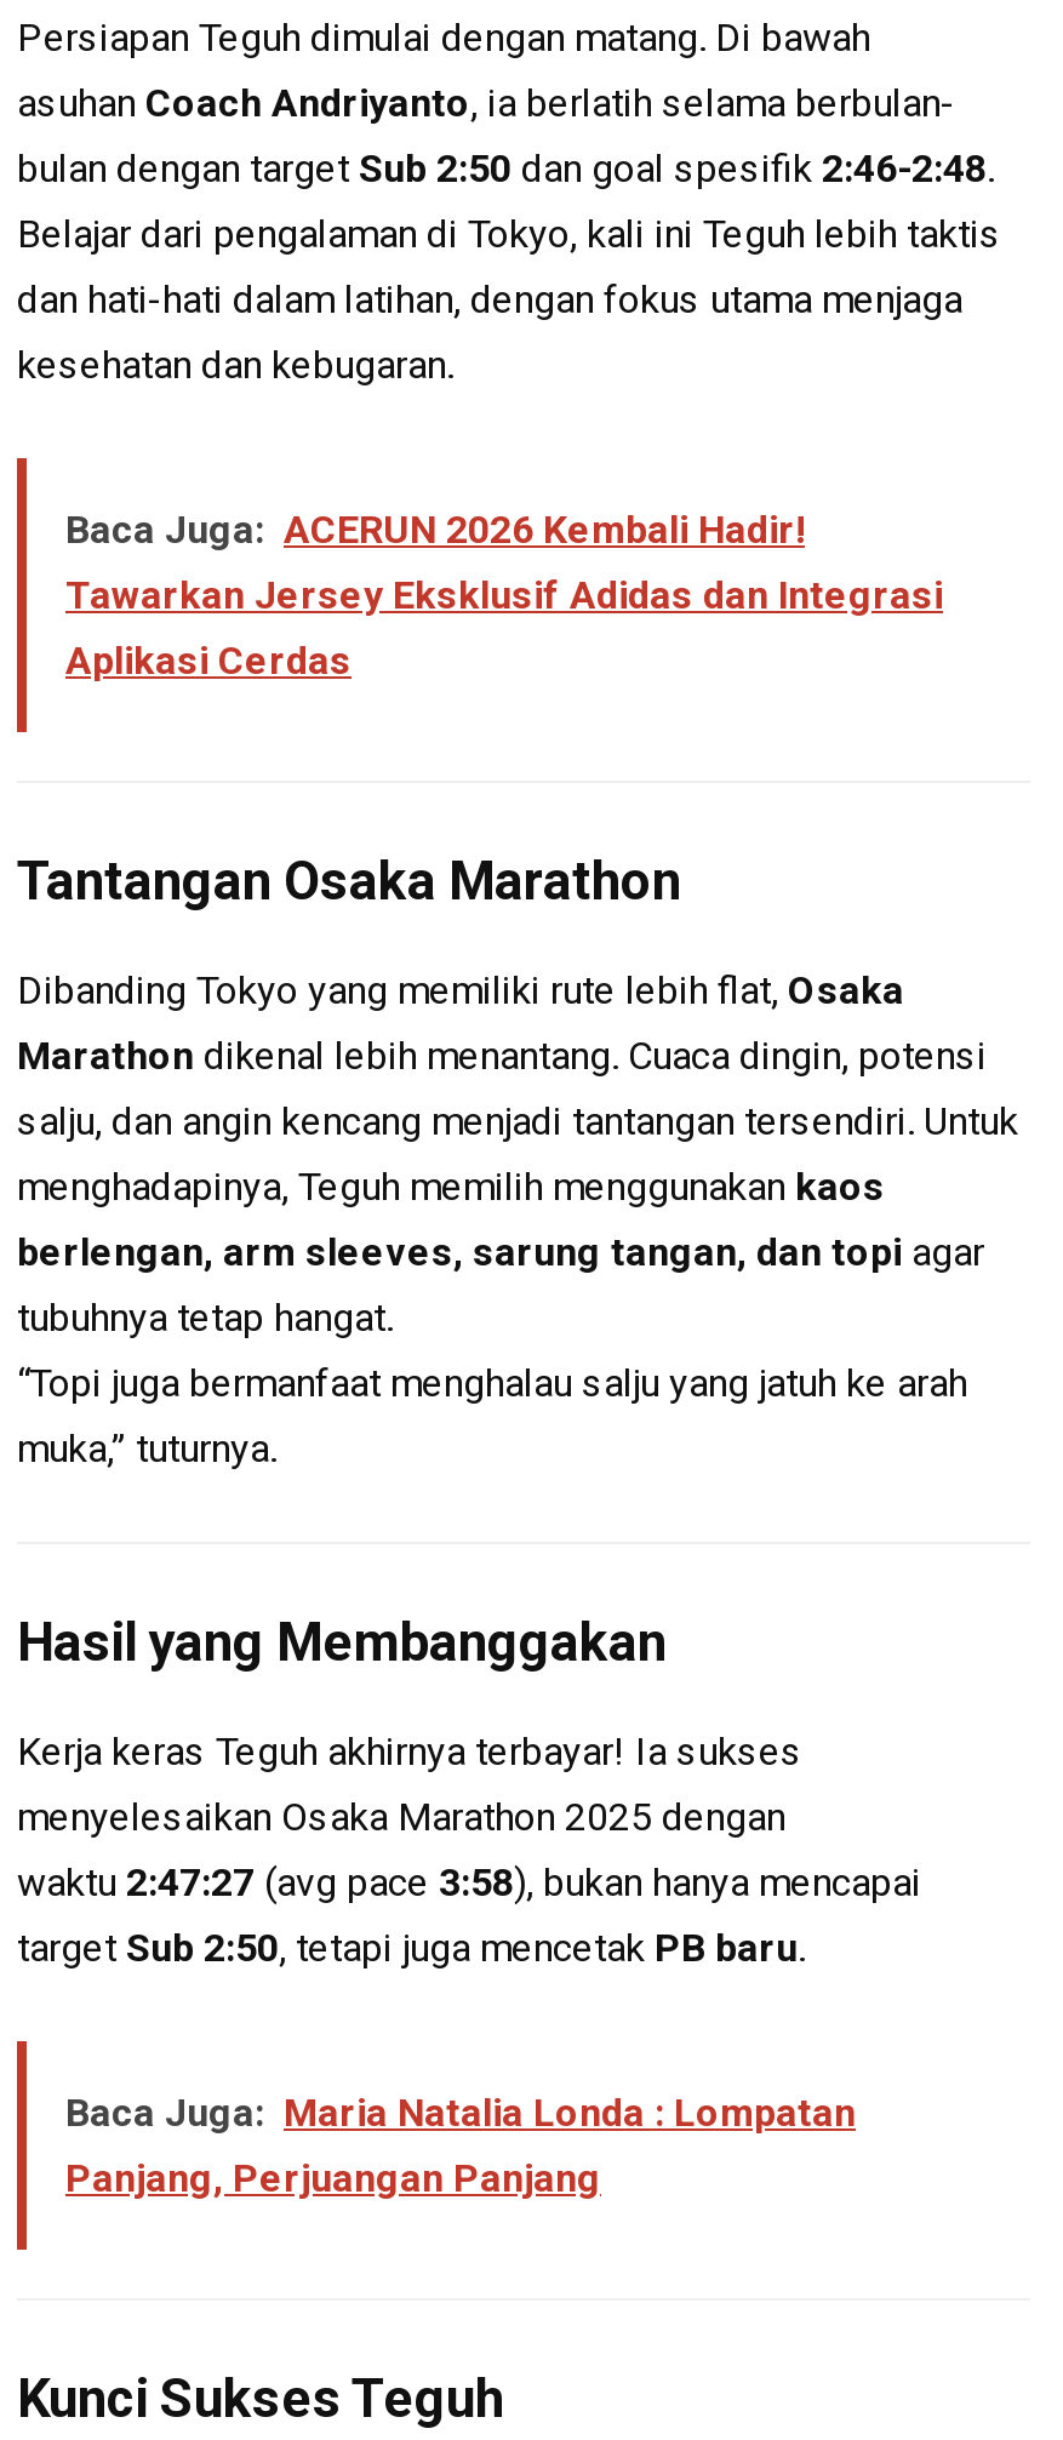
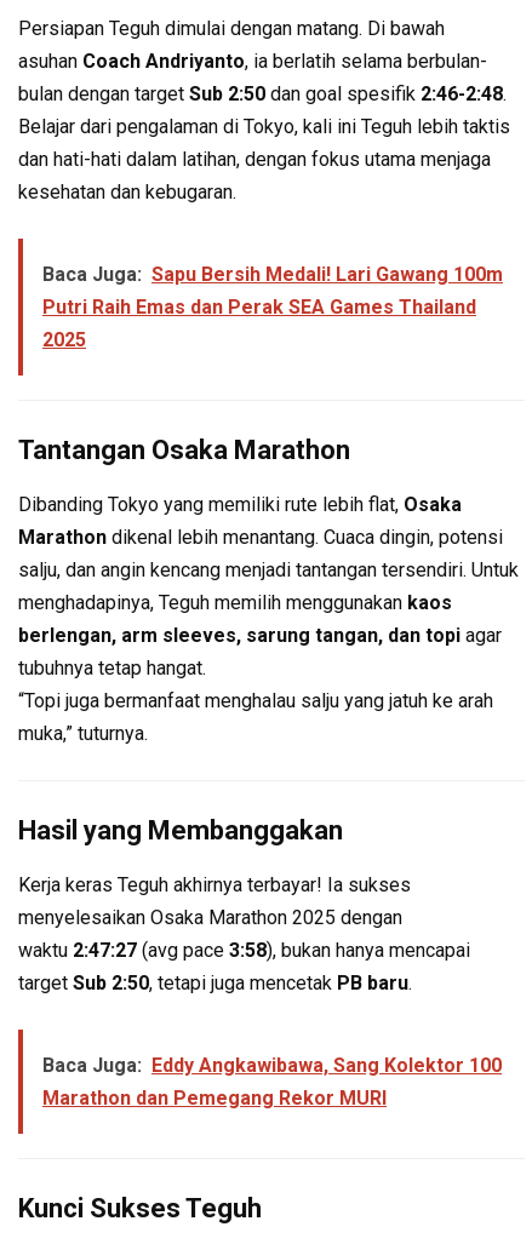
- Baca Juga: ACERUN 2026 Kembali Hadir!
- Tawarkan Jersey Eksklusif Adidas dan Integrasi
- Aplikasi Cerdas
+ Baca Juga: Sapu Bersih Medali! Lari Gawang 100m
+ Putri Raih Emas dan Perak SEA Games Thailand
+ 2025

- Baca Juga: Maria Natalia Londa : Lompatan
- Panjang, Perjuangan Panjang
+ Baca Juga: Eddy Angkawibawa, Sang Kolektor 100
+ Marathon dan Pemegang Rekor MURI
